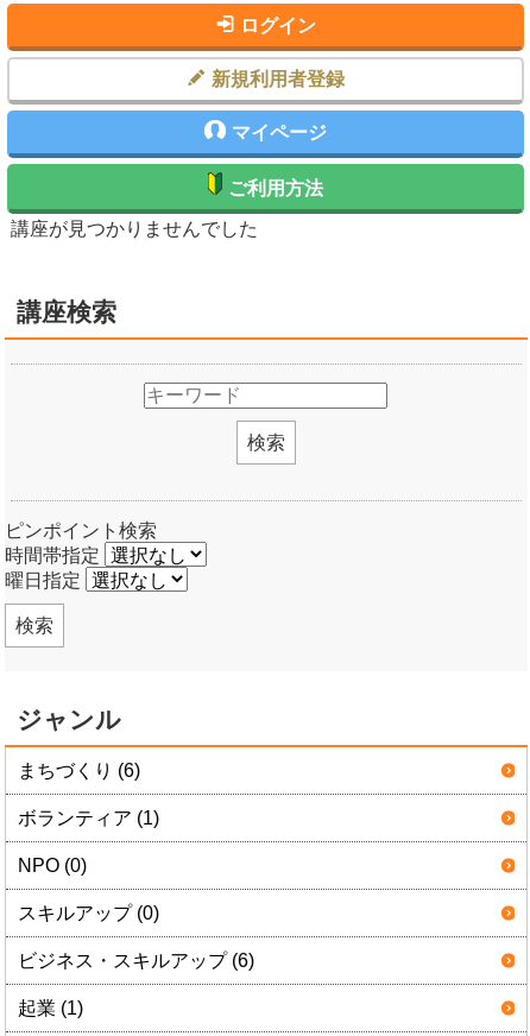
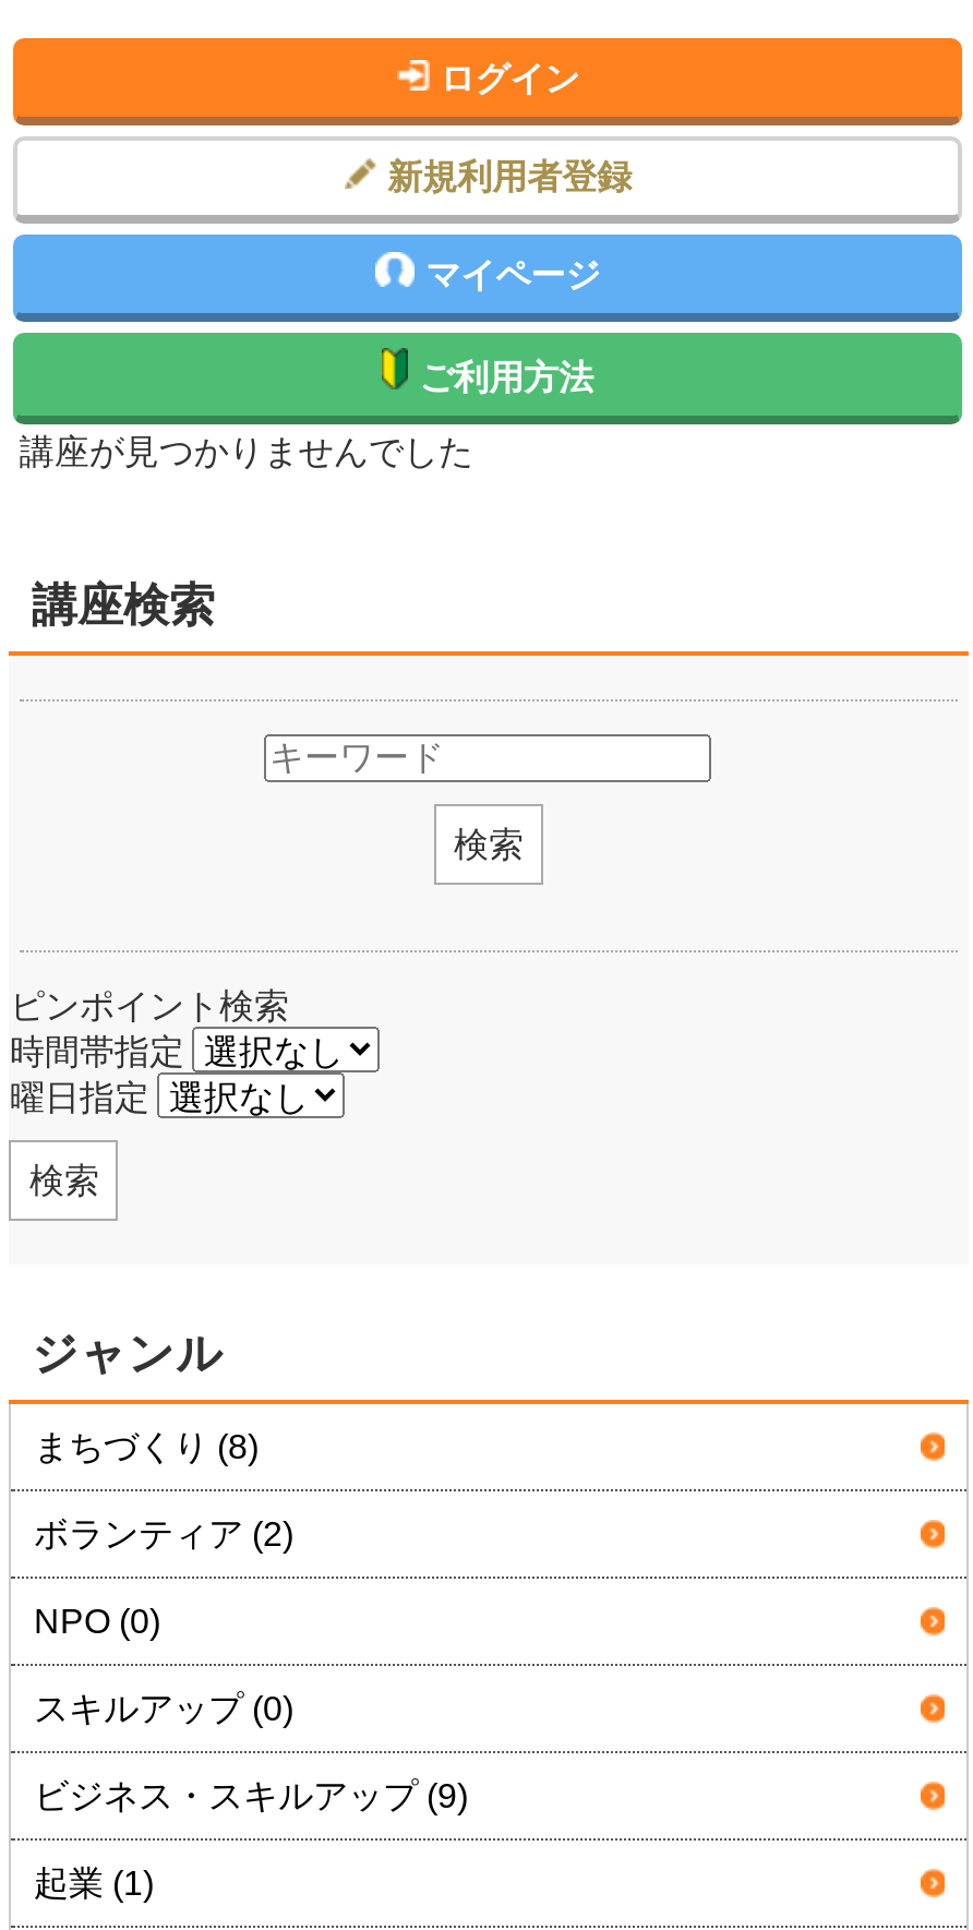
- まちづくり (6)
+ まちづくり (8)

- ボランティア (1)
+ ボランティア (2)

- ビジネス・スキルアップ (6)
+ ビジネス・スキルアップ (9)
